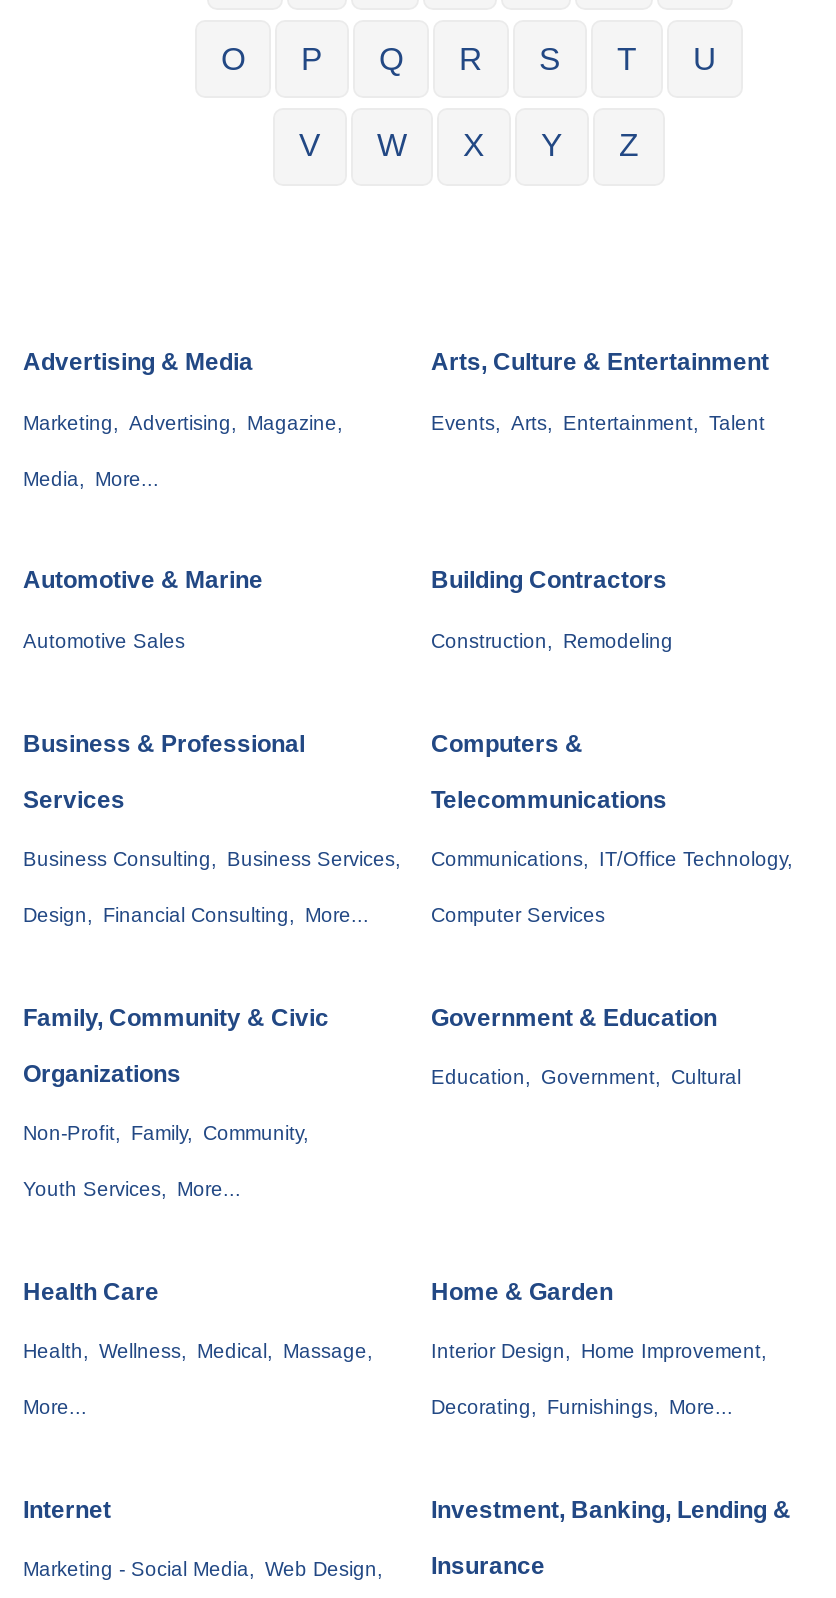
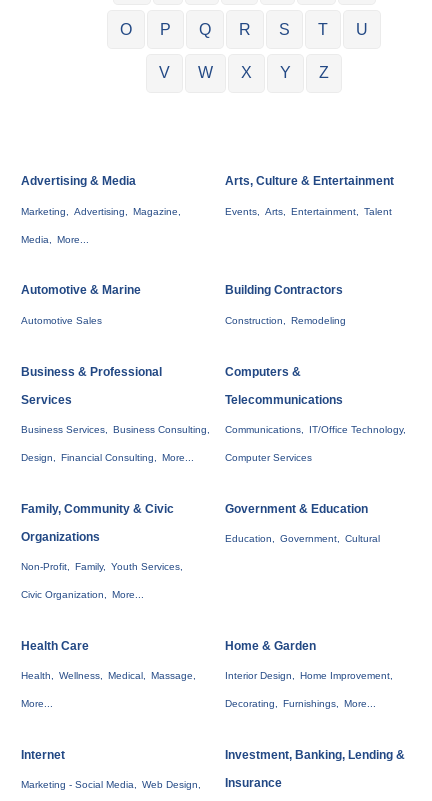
- Business Consulting, Business Services,
+ Business Services, Business Consulting,

- Non-Profit, Family, Community,
+ Non-Profit, Family, Youth Services,

- Youth Services, More...
+ Civic Organization, More...
